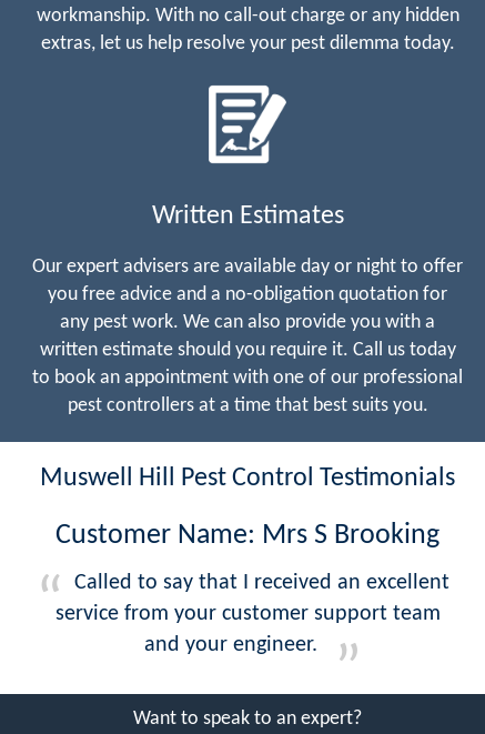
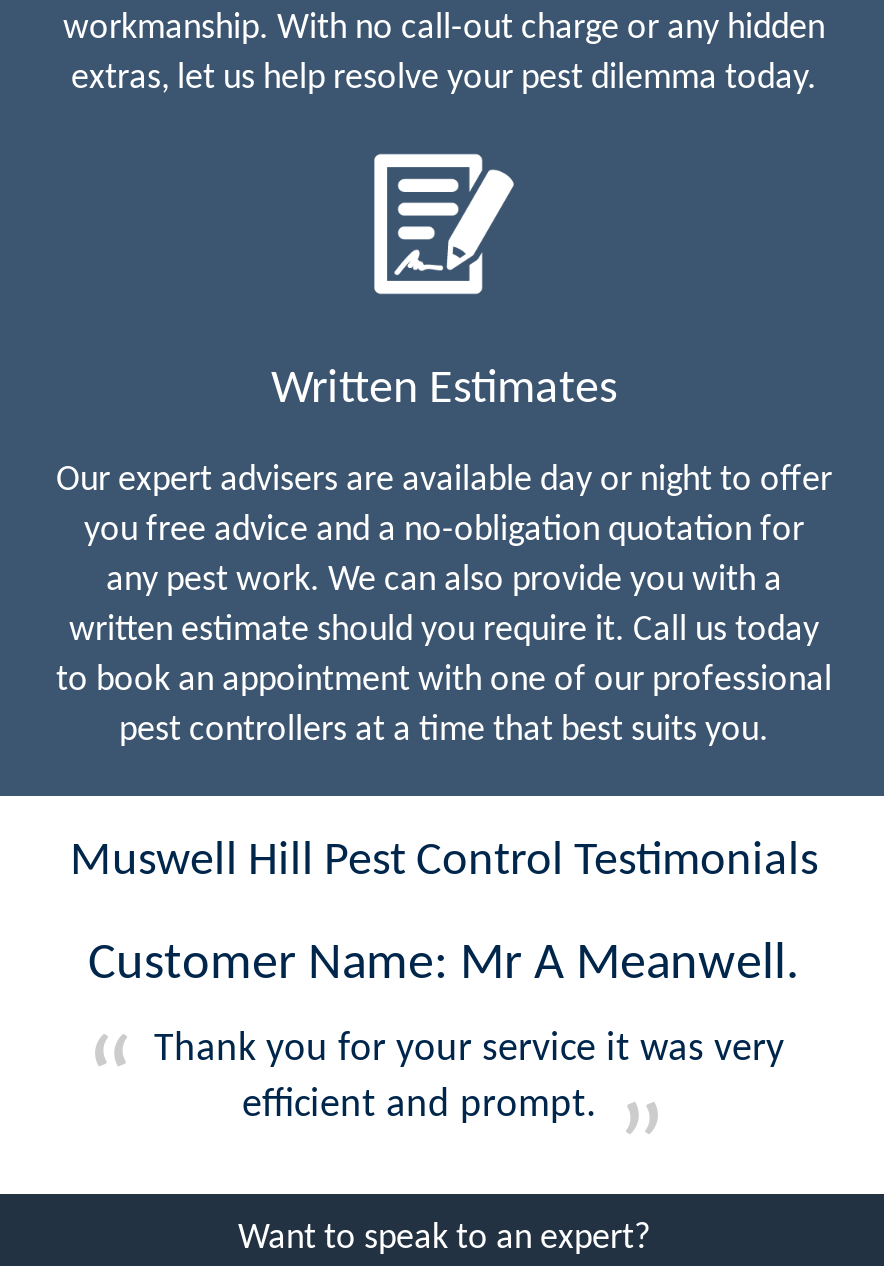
- Customer Name: Mrs S Brooking
+ Customer Name: Mr A Meanwell.

- Called to say that I received an excellent
- service from your customer support team
- and your engineer.
+ Thank you for your service it was very
+ efficient and prompt.
